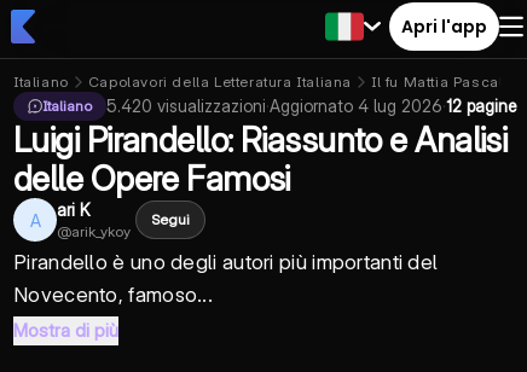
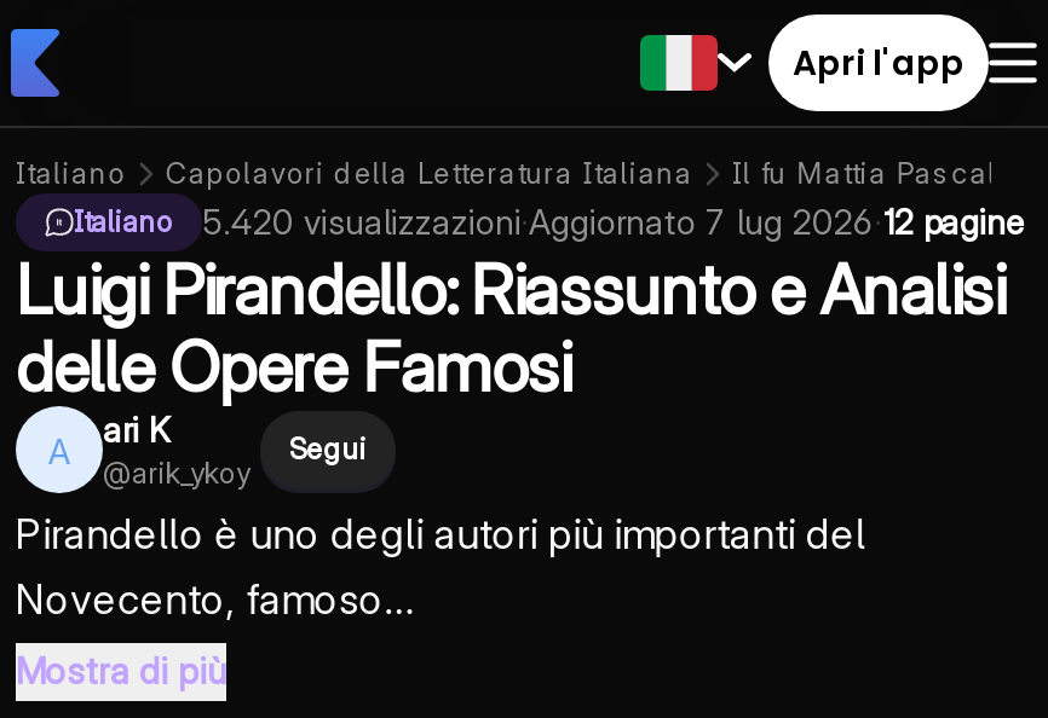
- 5.420 visualizzazioni · Aggiornato 4 lug 2026 · 12 pagine
+ 5.420 visualizzazioni · Aggiornato 7 lug 2026 · 12 pagine
